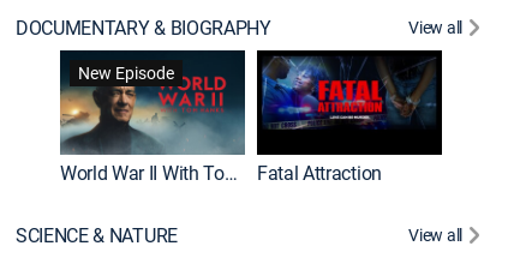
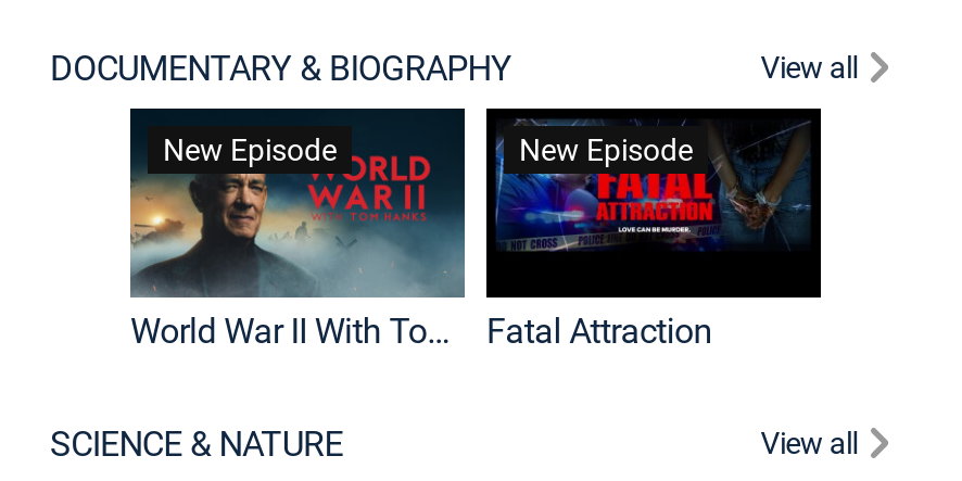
+ New Episode
